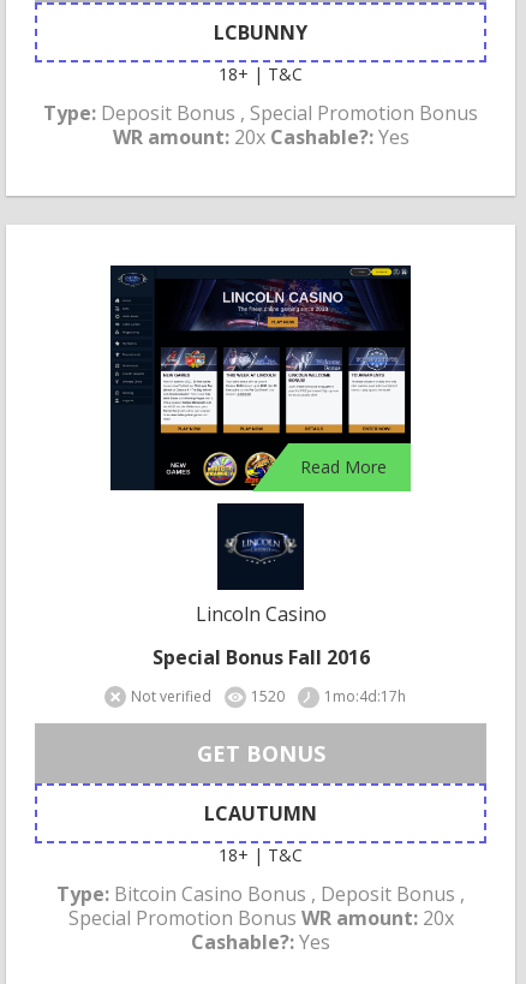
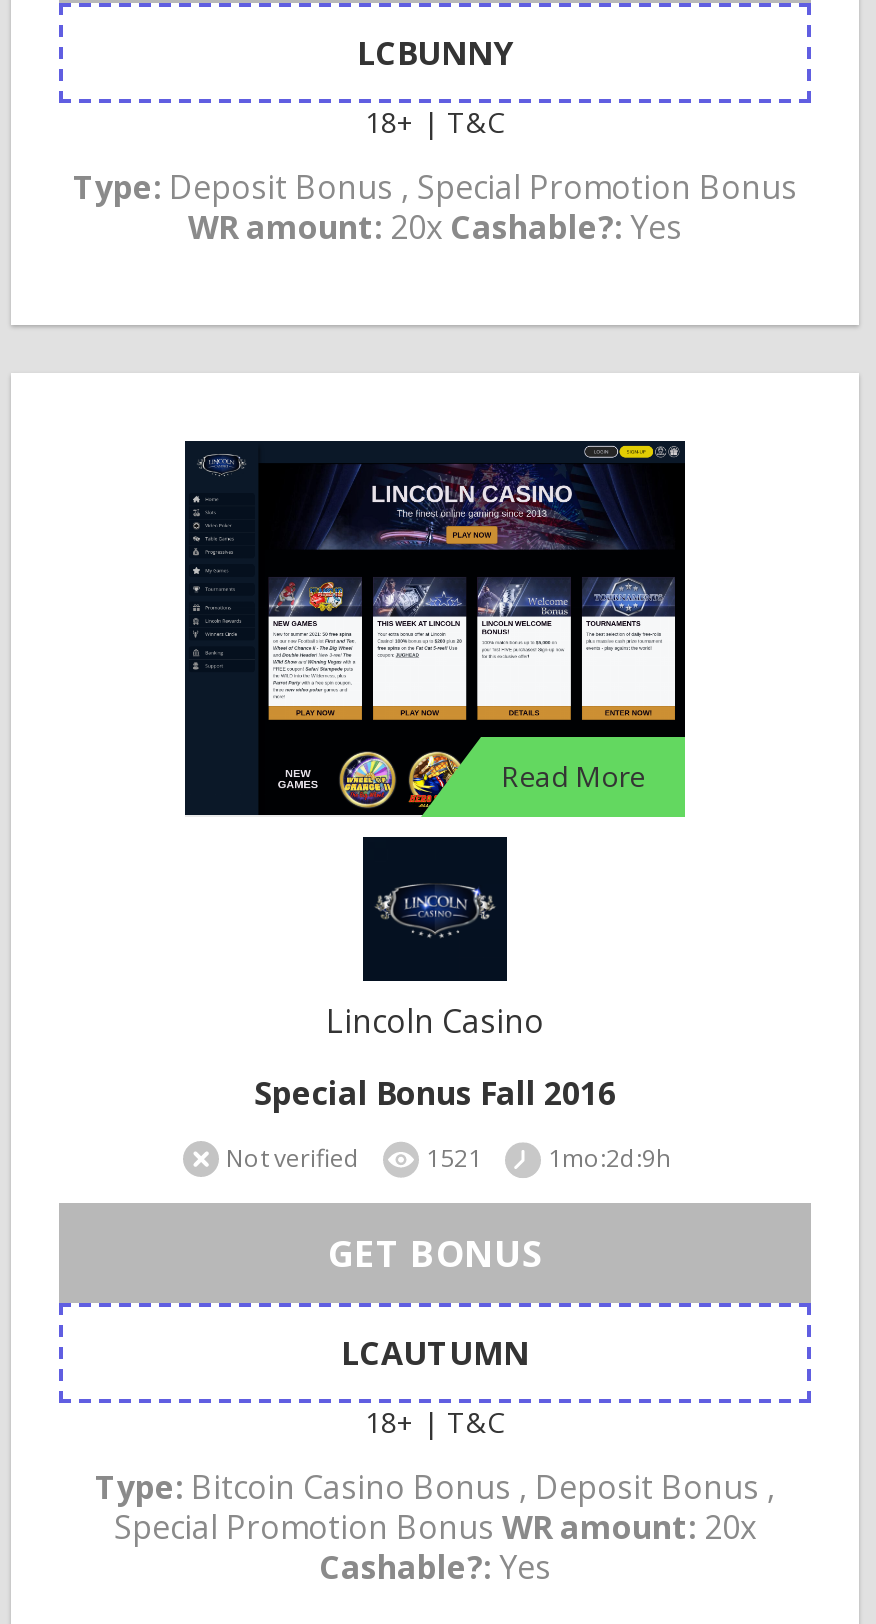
- 1520
- 1mo:4d:17h
+ 1521
+ 1mo:2d:9h
